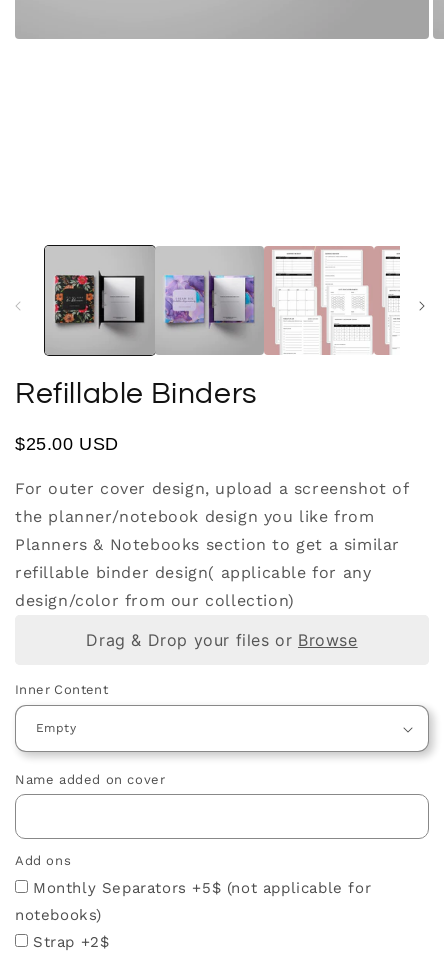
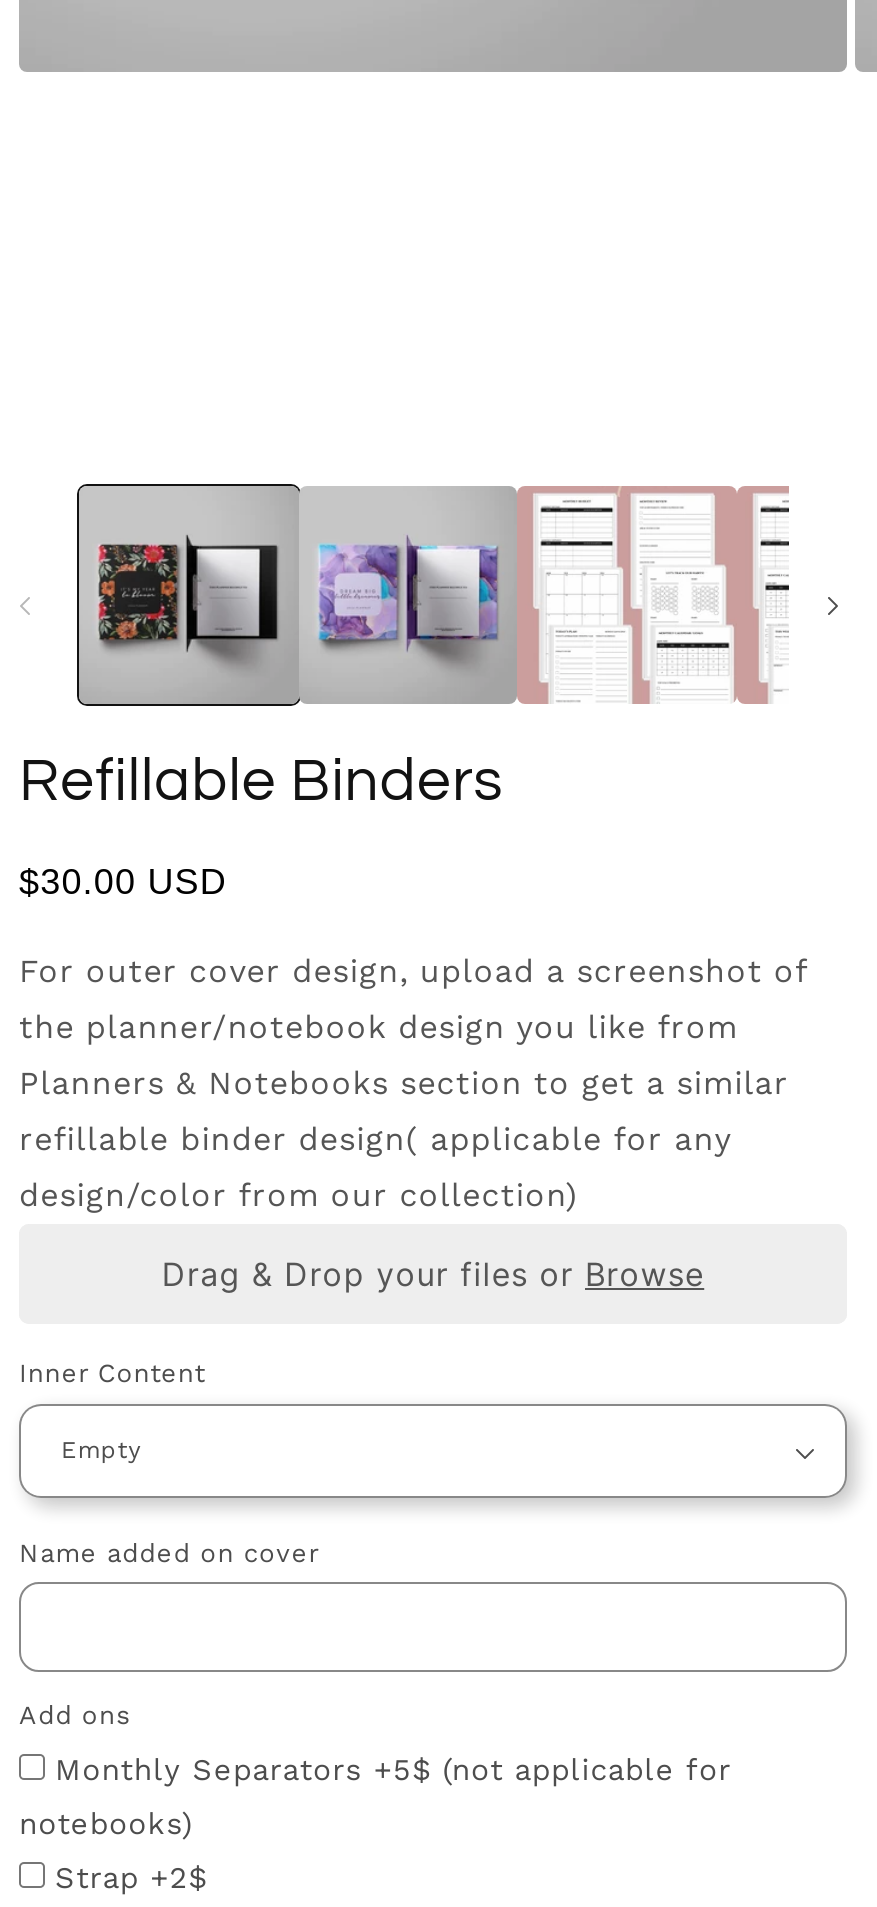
- $25.00 USD
+ $30.00 USD
